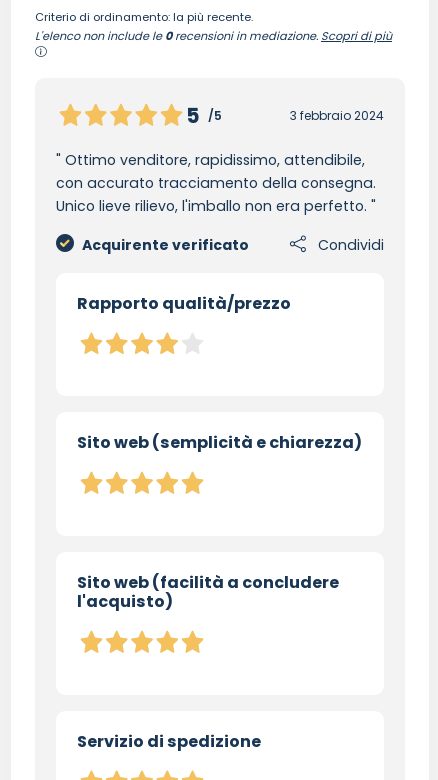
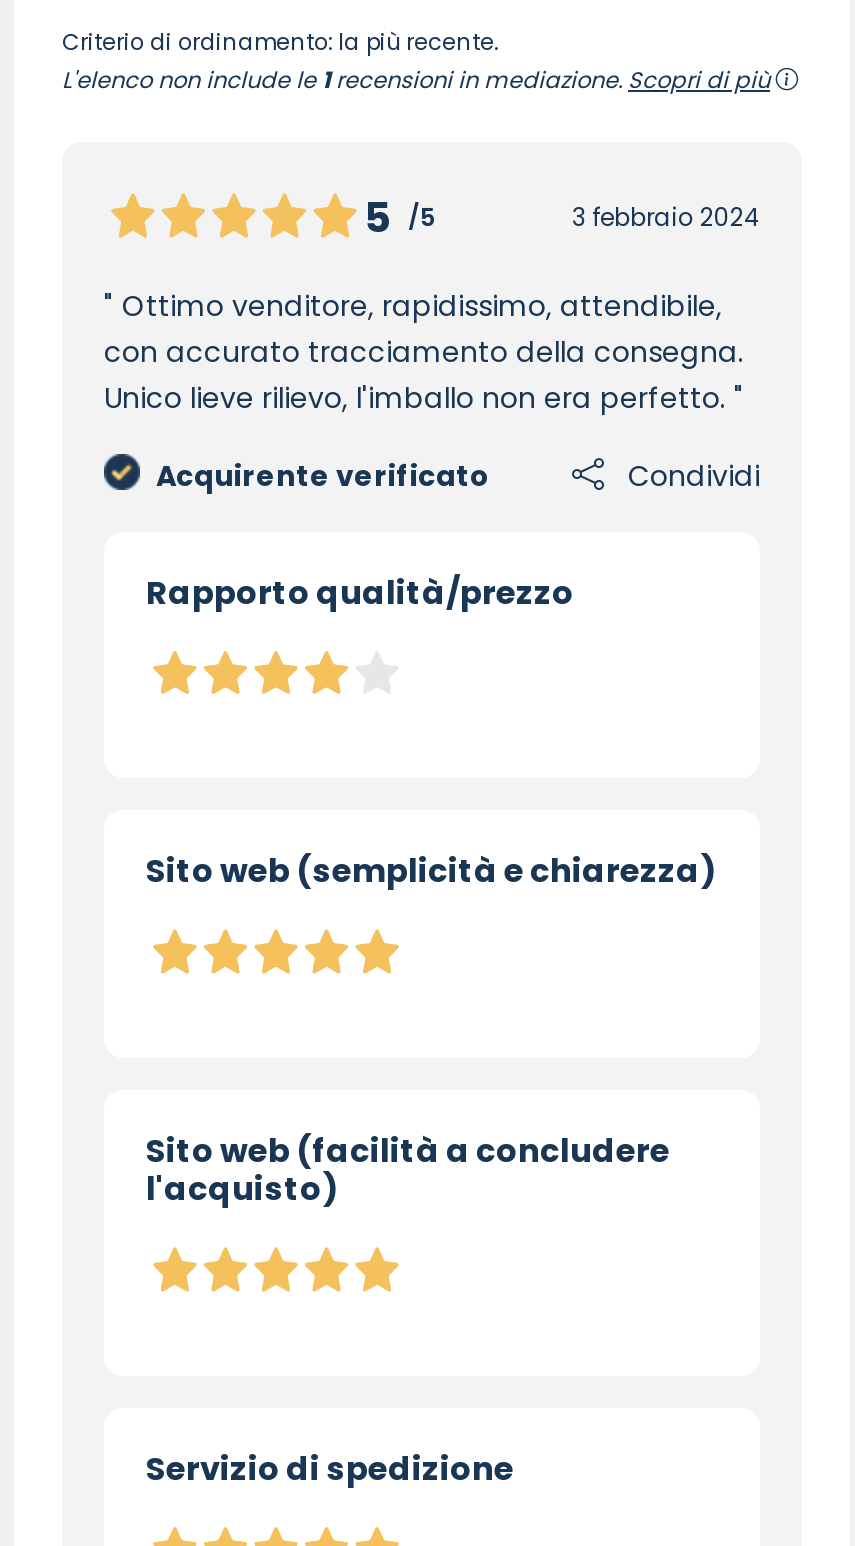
- L'elenco non include le 0 recensioni in mediazione. Scopri di più
+ L'elenco non include le 1 recensioni in mediazione. Scopri di più
